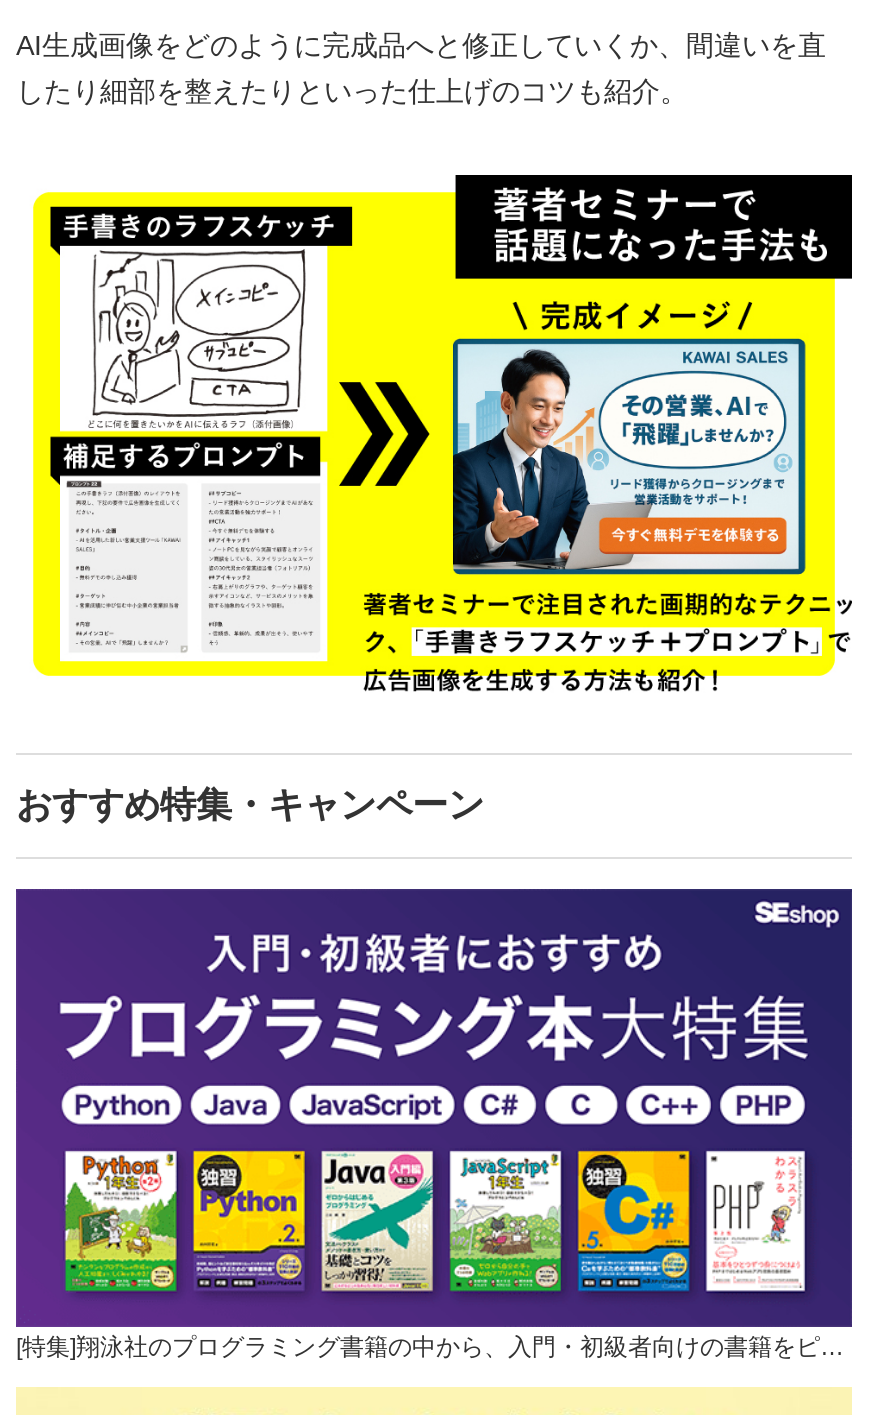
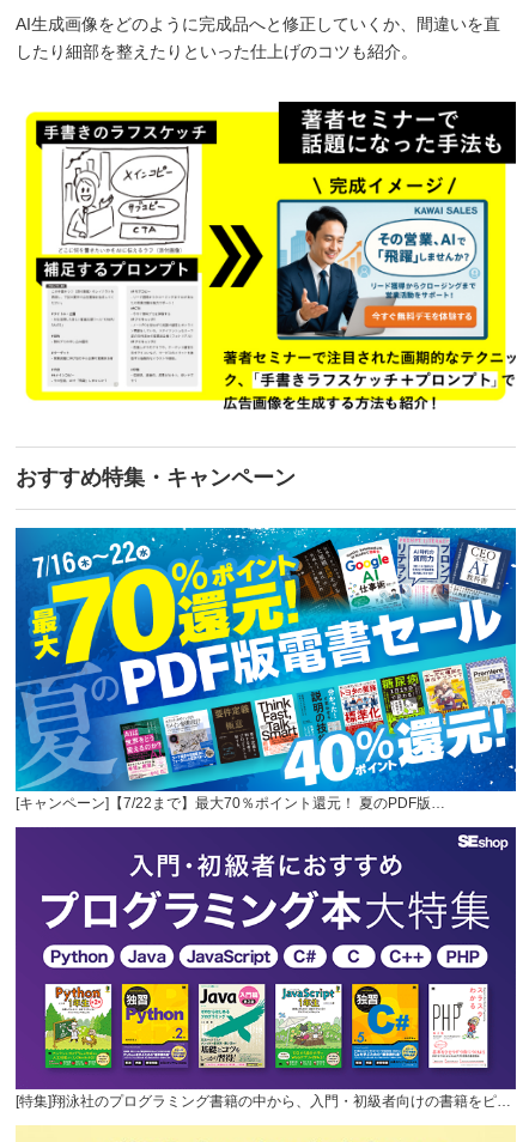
+ [image]
+ [キャンペーン]【7/22まで】最大70％ポイント還元！ 夏のPDF版…
